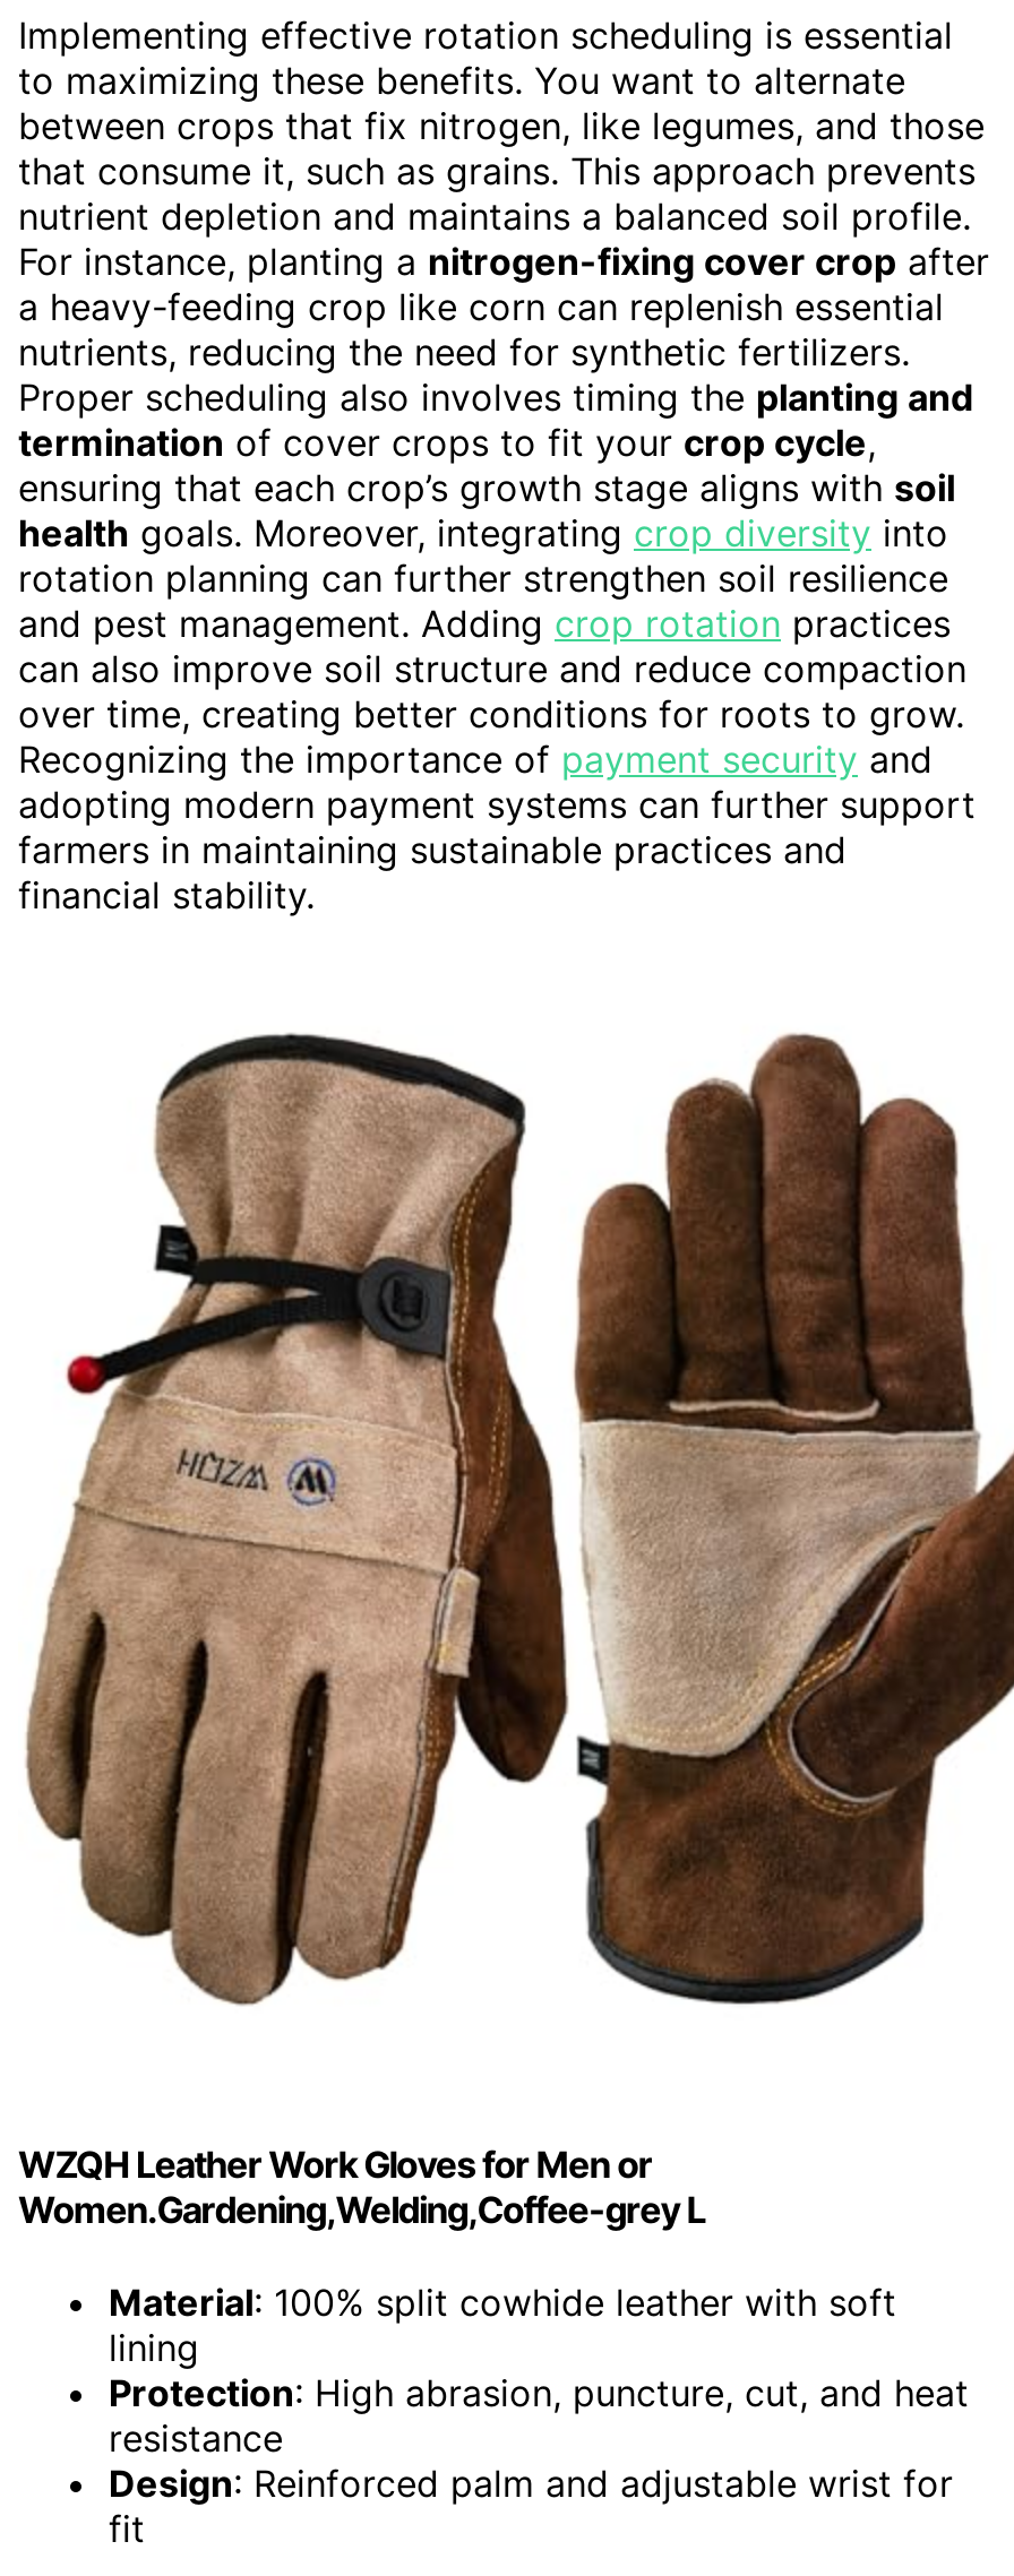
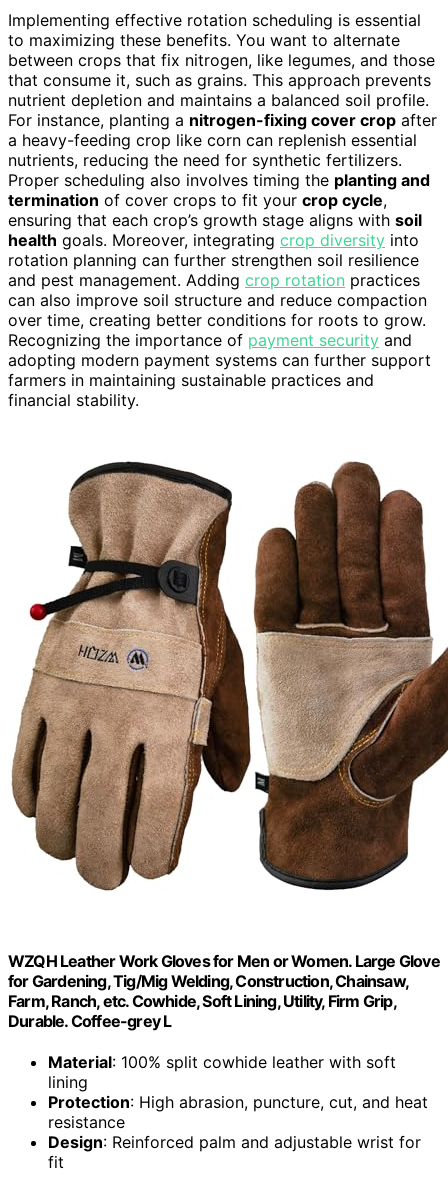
- WZQH Leather Work Gloves for Men or
- Women.Gardening,Welding,Coffee-grey L
+ WZQH Leather Work Gloves for Men or Women. Large Glove
+ for Gardening, Tig/Mig Welding, Construction, Chainsaw,
+ Farm, Ranch, etc. Cowhide, Soft Lining, Utility, Firm Grip,
+ Durable. Coffee-grey L
